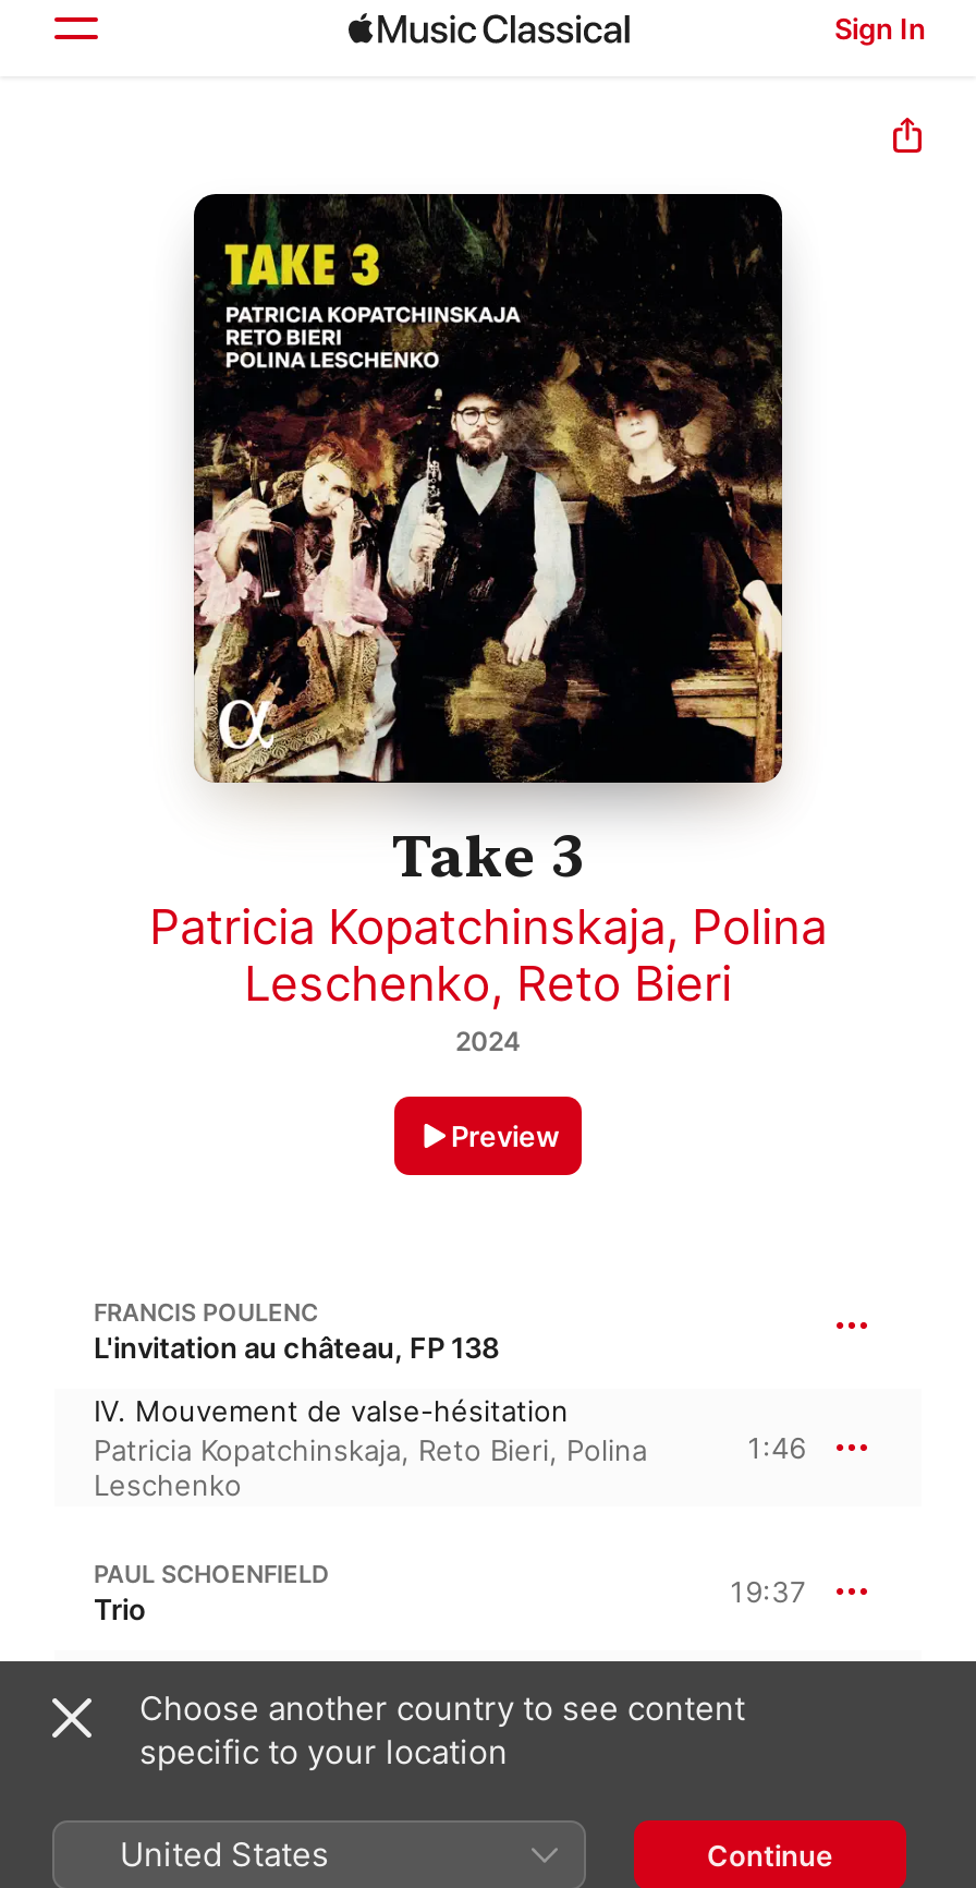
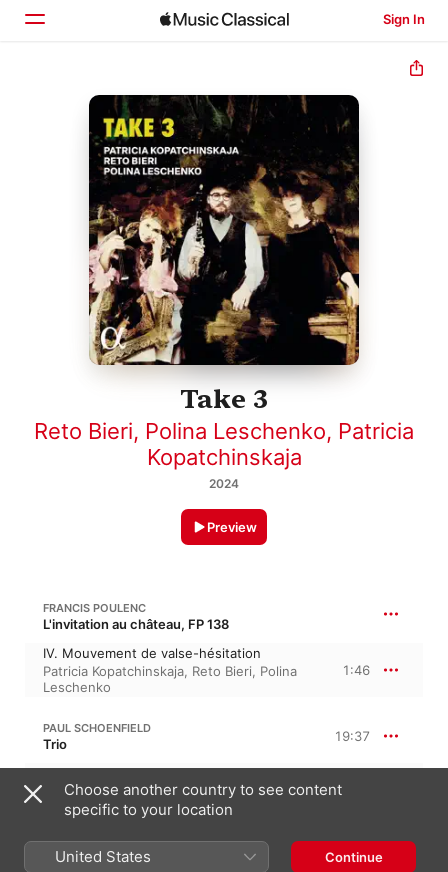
- Patricia Kopatchinskaja, Polina
- Leschenko, Reto Bieri
+ Reto Bieri, Polina Leschenko, Patricia
+ Kopatchinskaja
